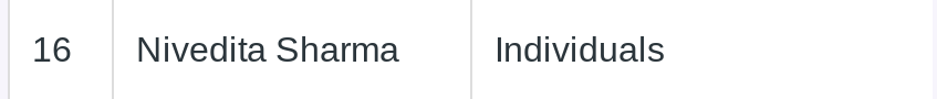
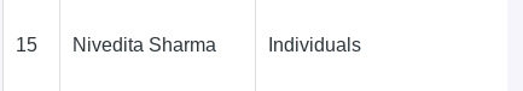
- 16 Nivedita Sharma
+ 15 Nivedita Sharma
